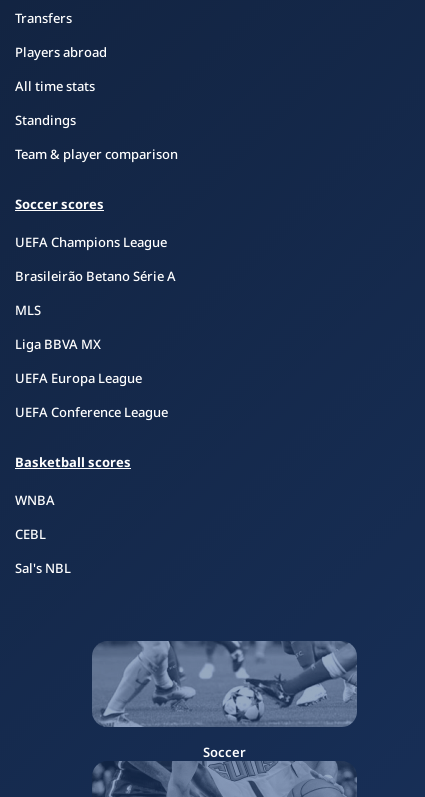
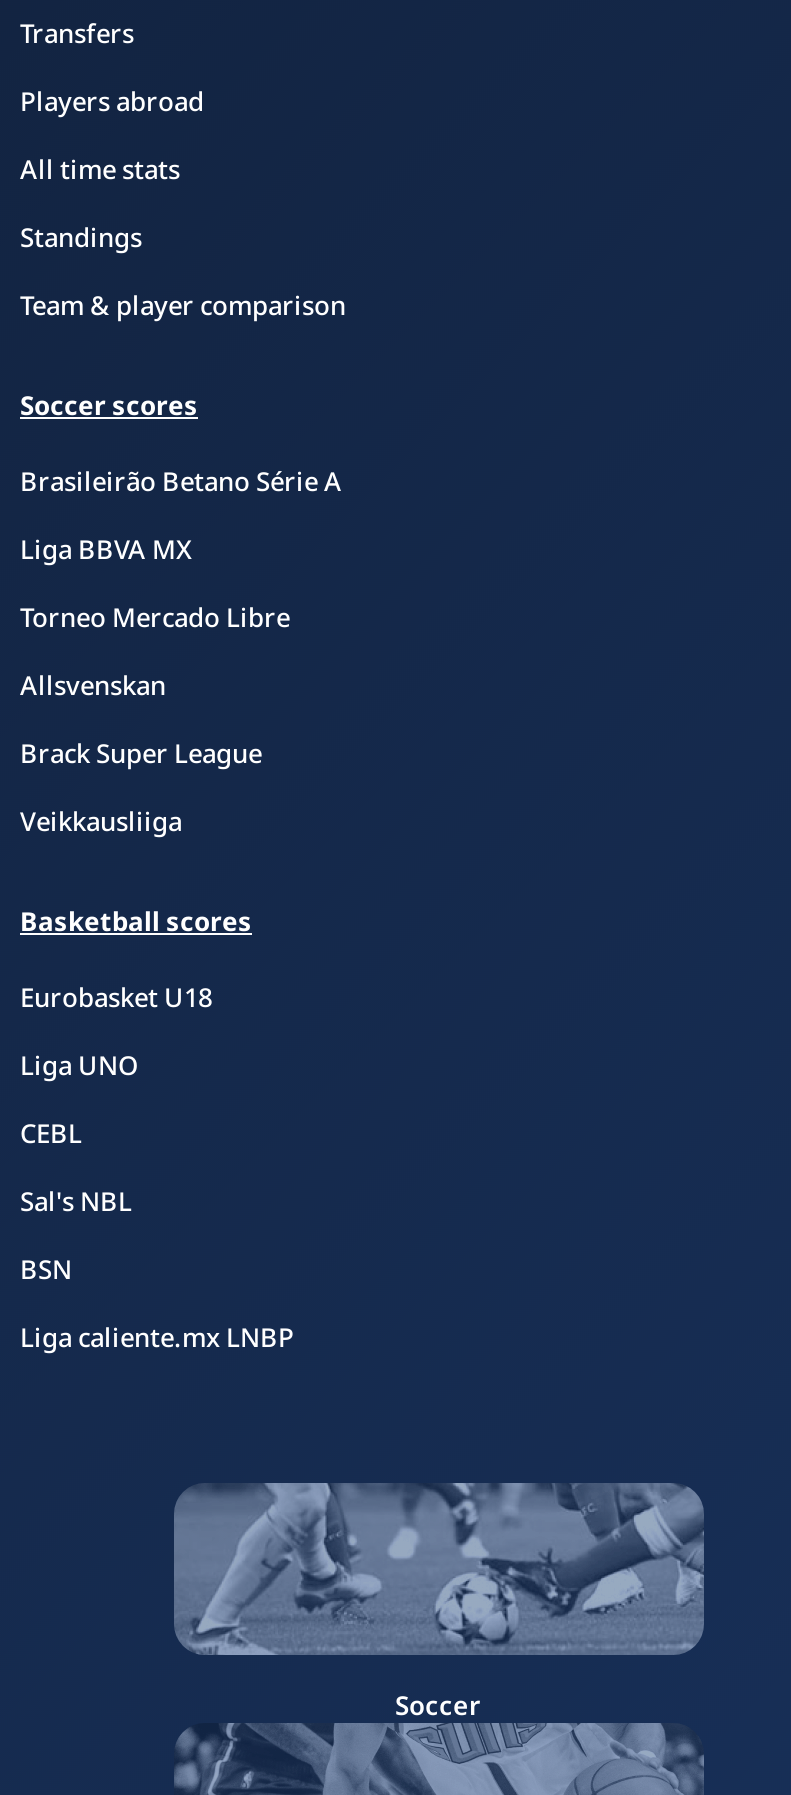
- UEFA Champions League

moved up: Brasileirão Betano Série A

- MLS

moved up: Liga BBVA MX

- UEFA Europa League
- UEFA Conference League
+ Torneo Mercado Libre
+ Allsvenskan
+ Brack Super League
+ Veikkausliiga

- WNBA
+ Eurobasket U18
+ Liga UNO

+ BSN
+ Liga caliente.mx LNBP
